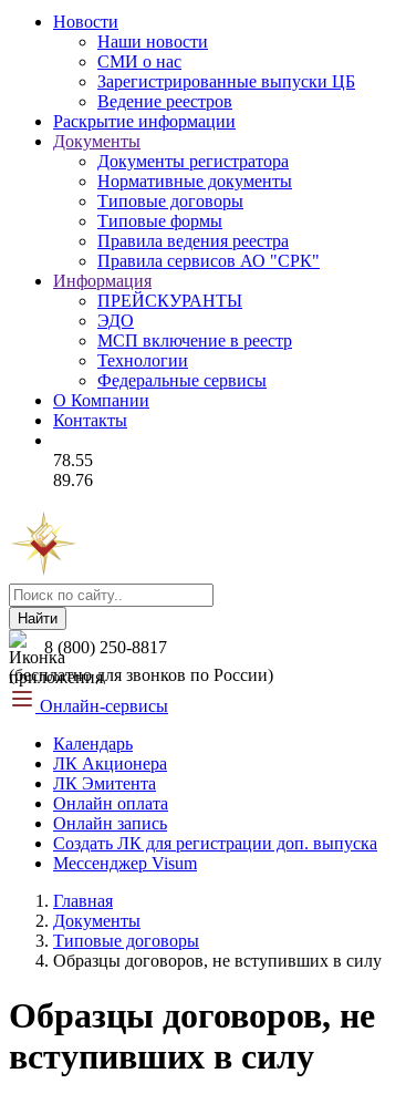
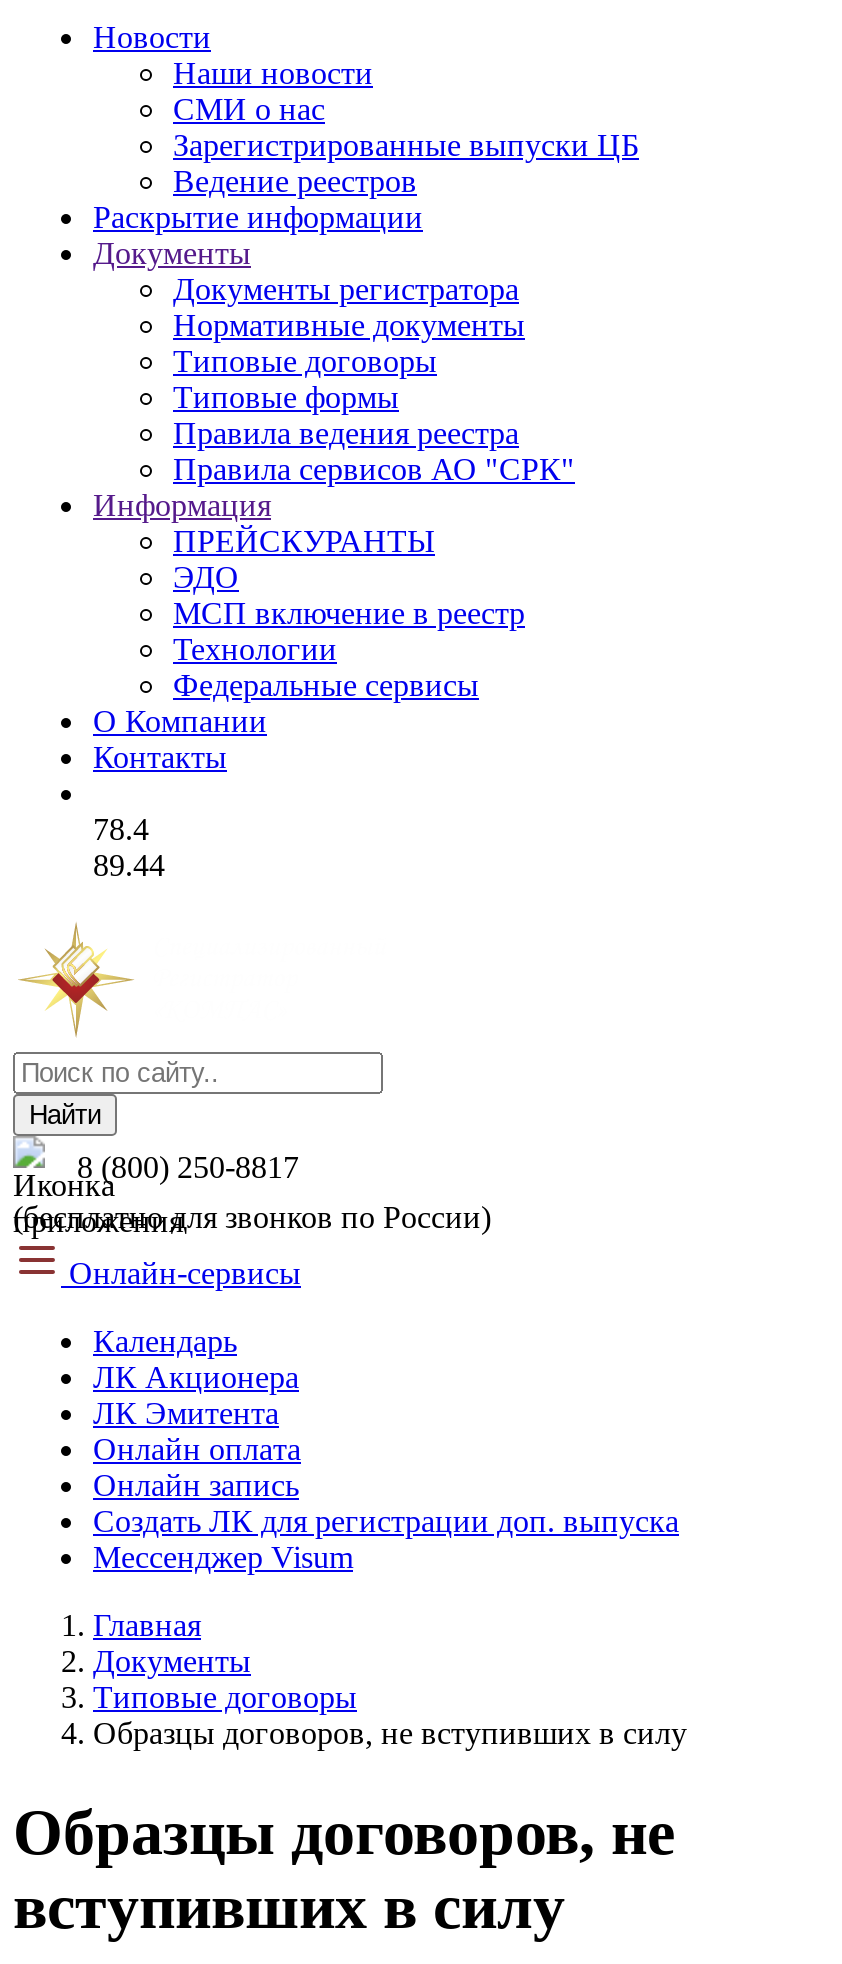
- 78.55
+ 78.4

- 89.76
+ 89.44
